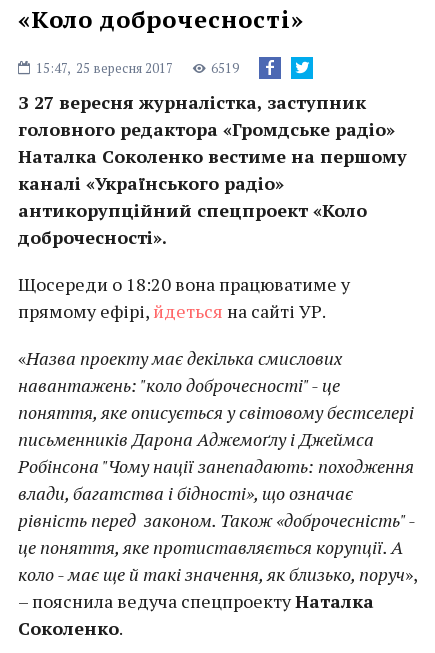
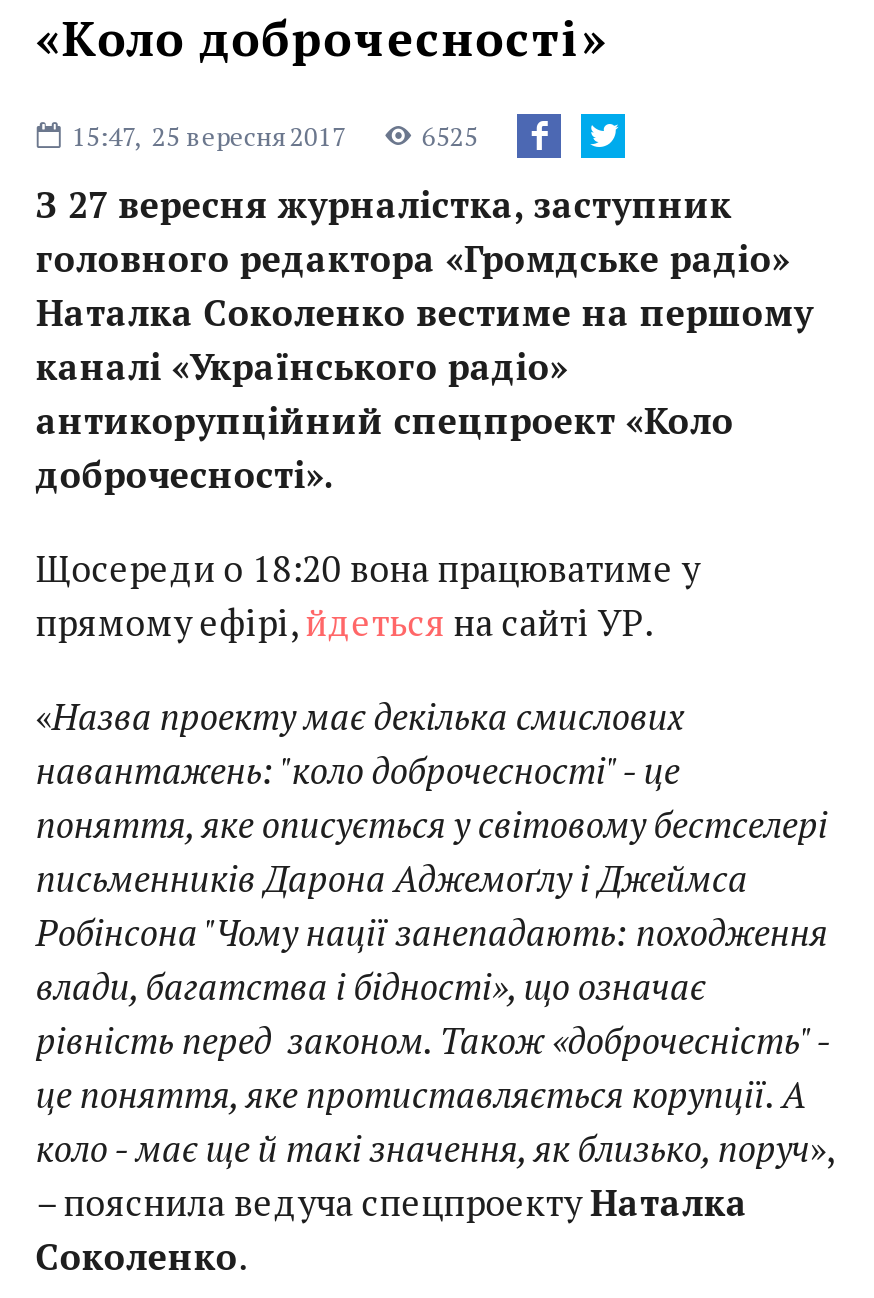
- 6519
+ 6525
